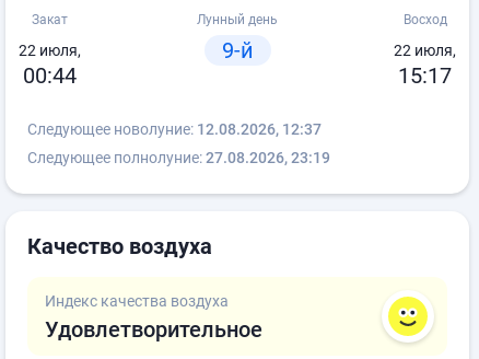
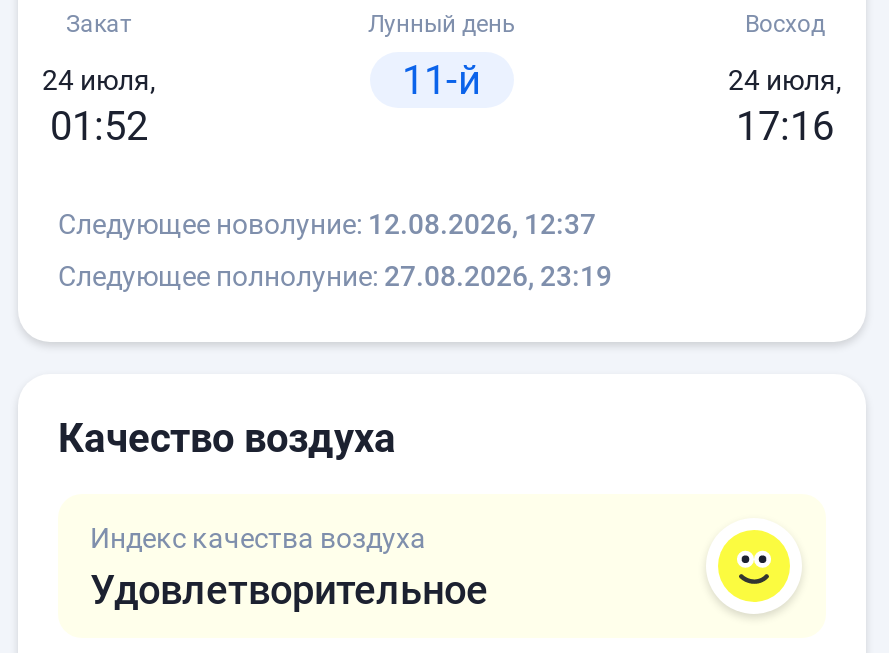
- 22 июля,
+ 24 июля,

- 9-й
+ 11-й

- 22 июля,
+ 24 июля,

- 00:44
+ 01:52

- 15:17
+ 17:16
